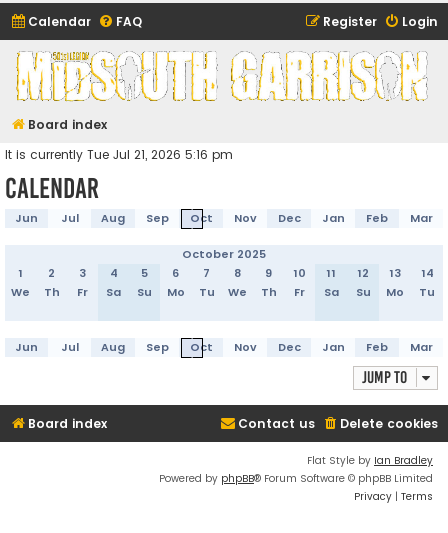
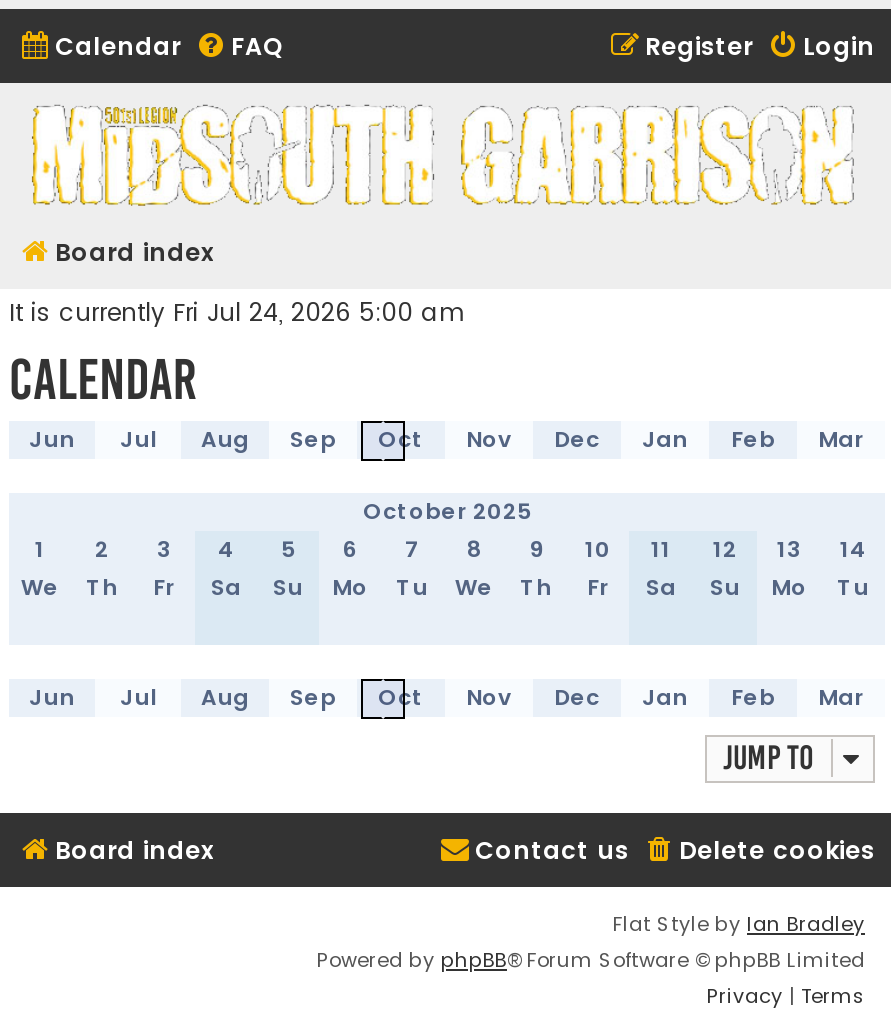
- It is currently Tue Jul 21, 2026 5:16 pm
+ It is currently Fri Jul 24, 2026 5:00 am
